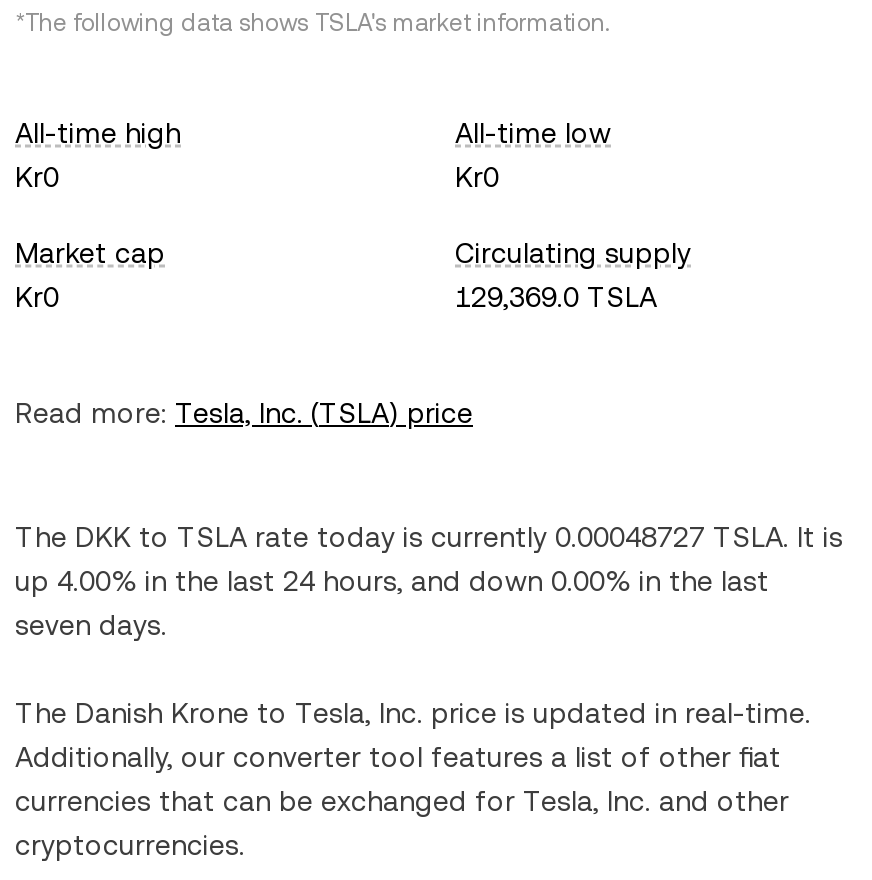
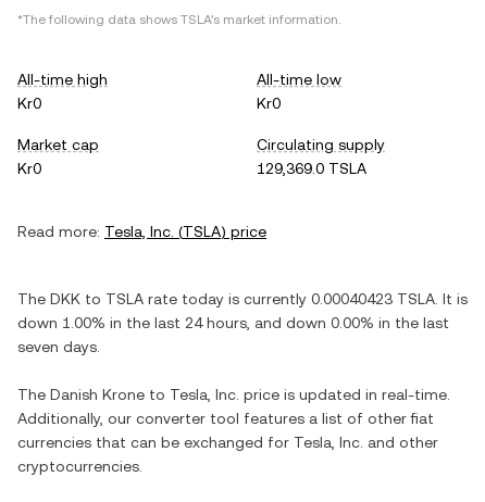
- The DKK to TSLA rate today is currently 0.00048727 TSLA. It is
+ The DKK to TSLA rate today is currently 0.00040423 TSLA. It is

- up 4.00% in the last 24 hours, and down 0.00% in the last
+ down 1.00% in the last 24 hours, and down 0.00% in the last
